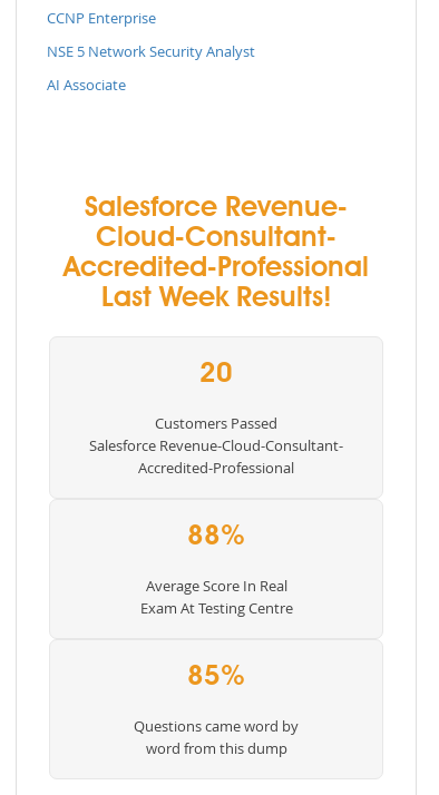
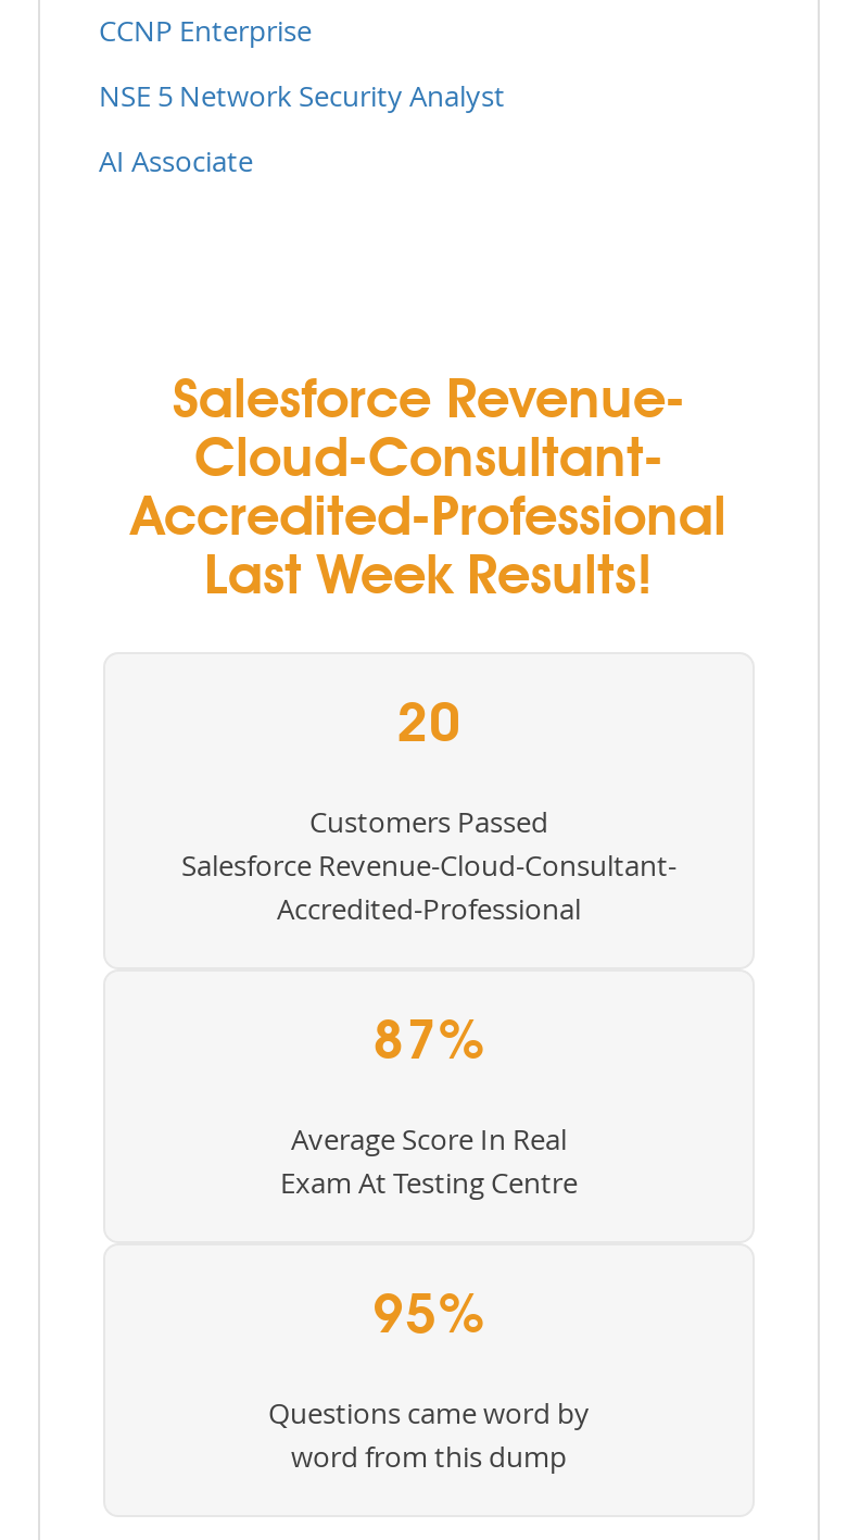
- 88%
+ 87%

- 85%
+ 95%
